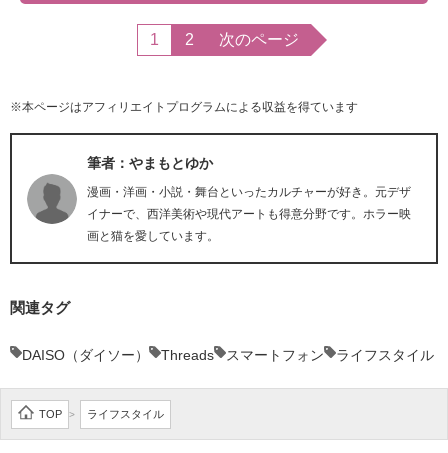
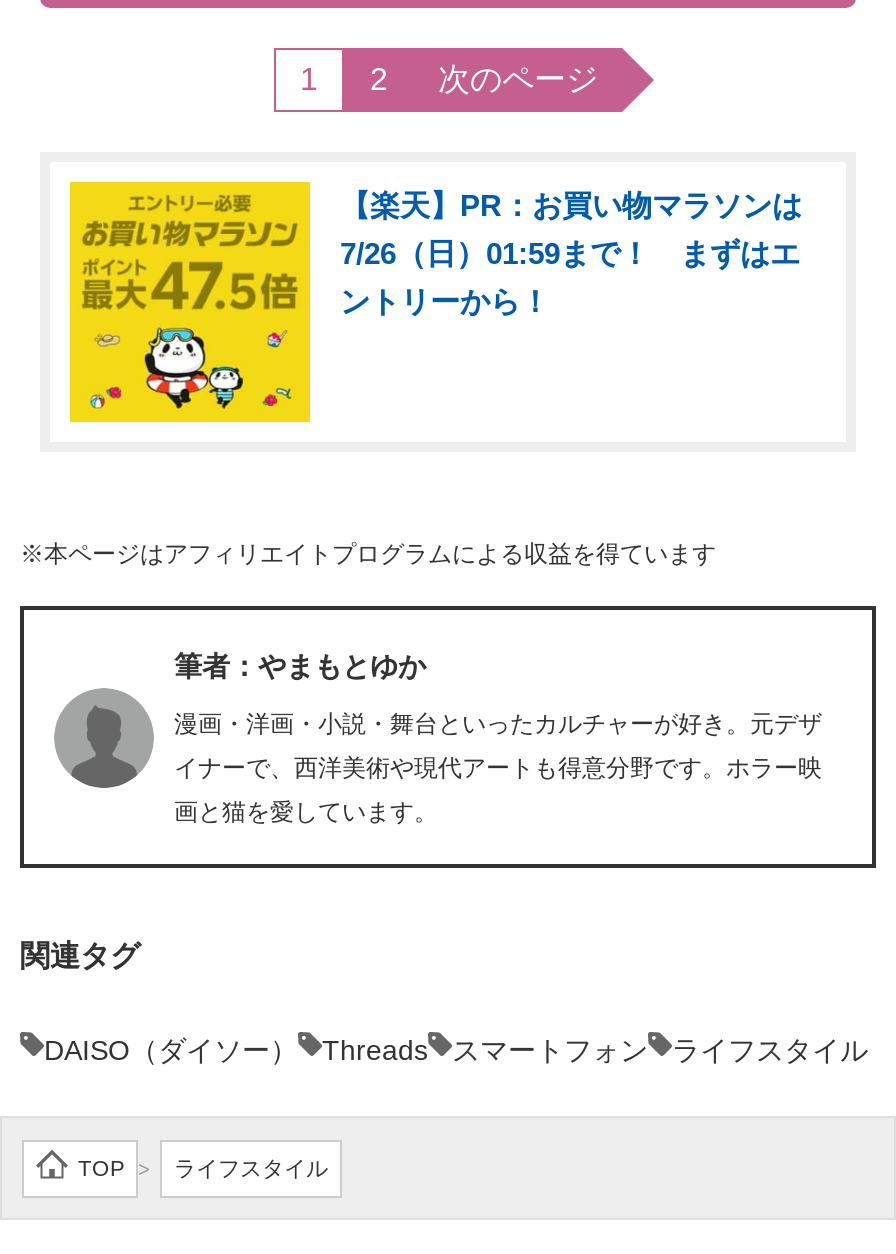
+ [image]
+ 【楽天】PR：お買い物マラソンは
+ 7/26（日）01:59まで！ まずはエ
+ ントリーから！
